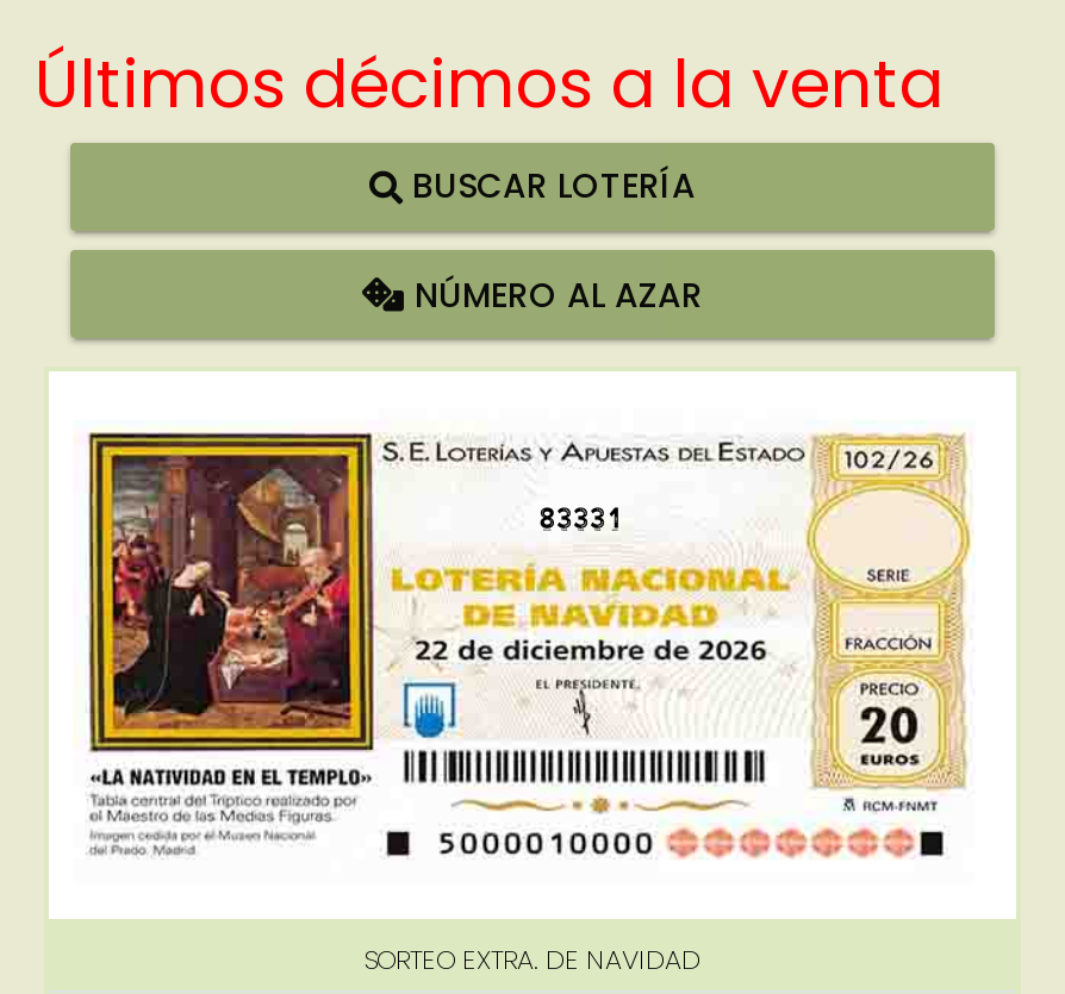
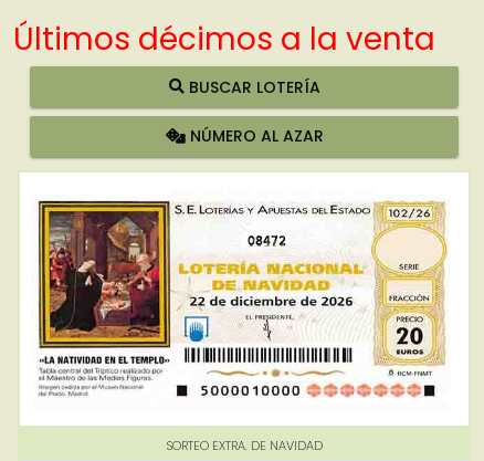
- 83331
+ 08472
